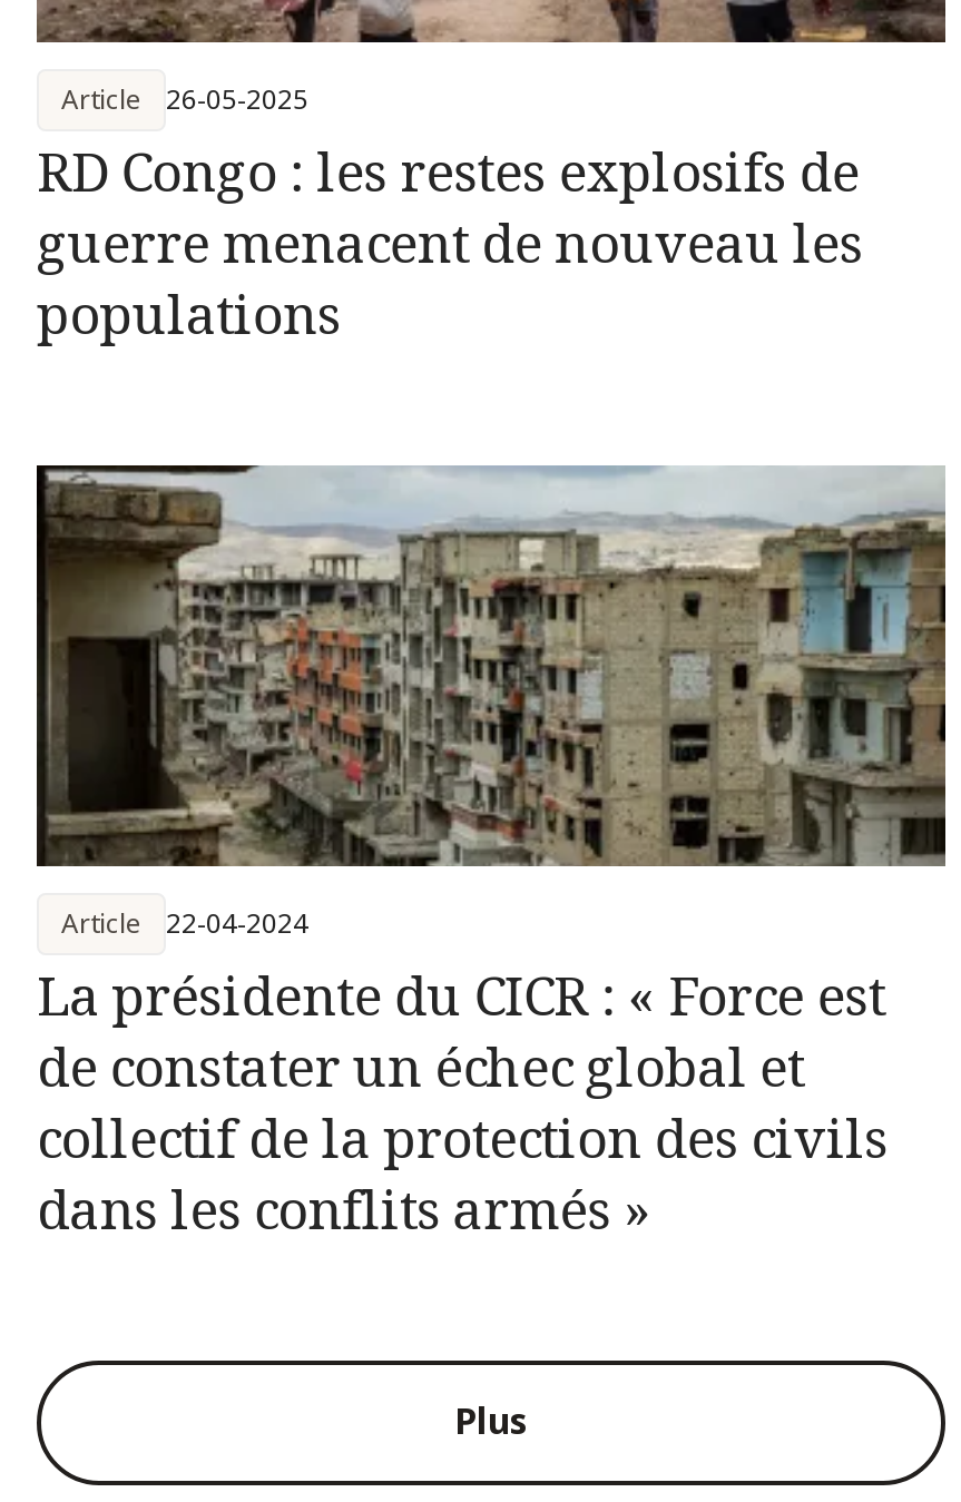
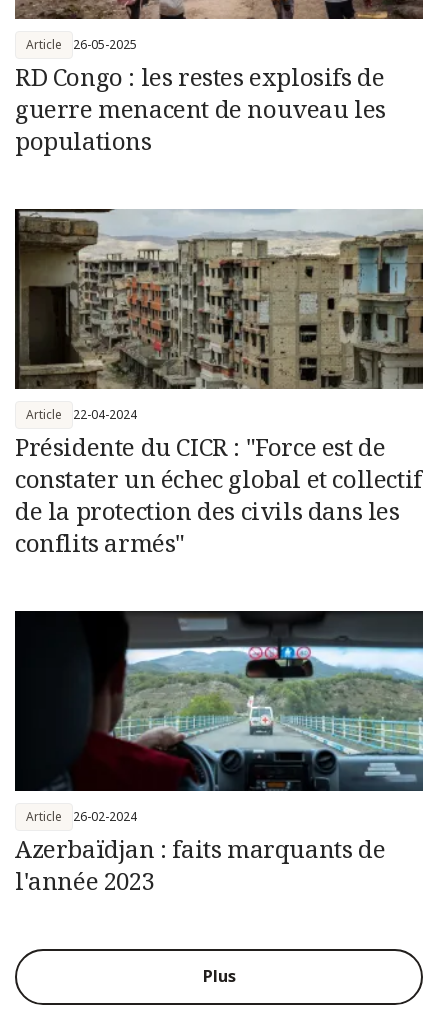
+ [image]
+ Article
+ 26-02-2024

+ Azerbaïdjan : faits marquants de
+ l'année 2023

- La présidente du CICR : « Force est
- de constater un échec global et
- collectif de la protection des civils
- dans les conflits armés »
+ Présidente du CICR : "Force est de
+ constater un échec global et collectif
+ de la protection des civils dans les
+ conflits armés"
